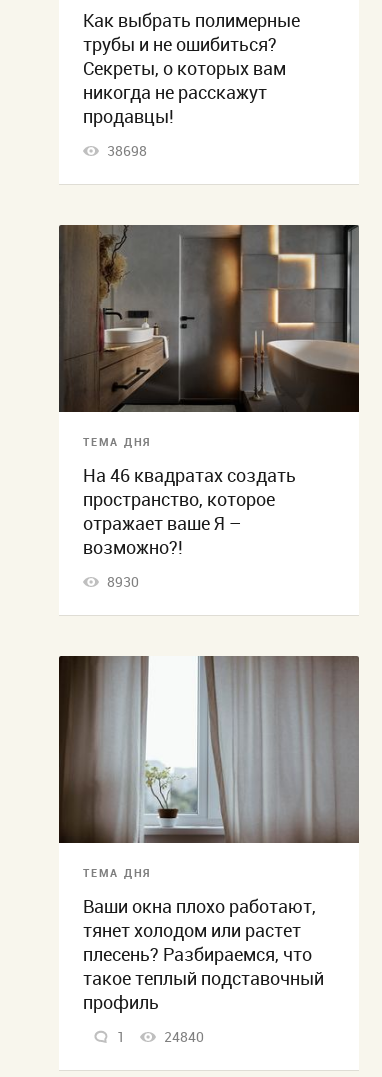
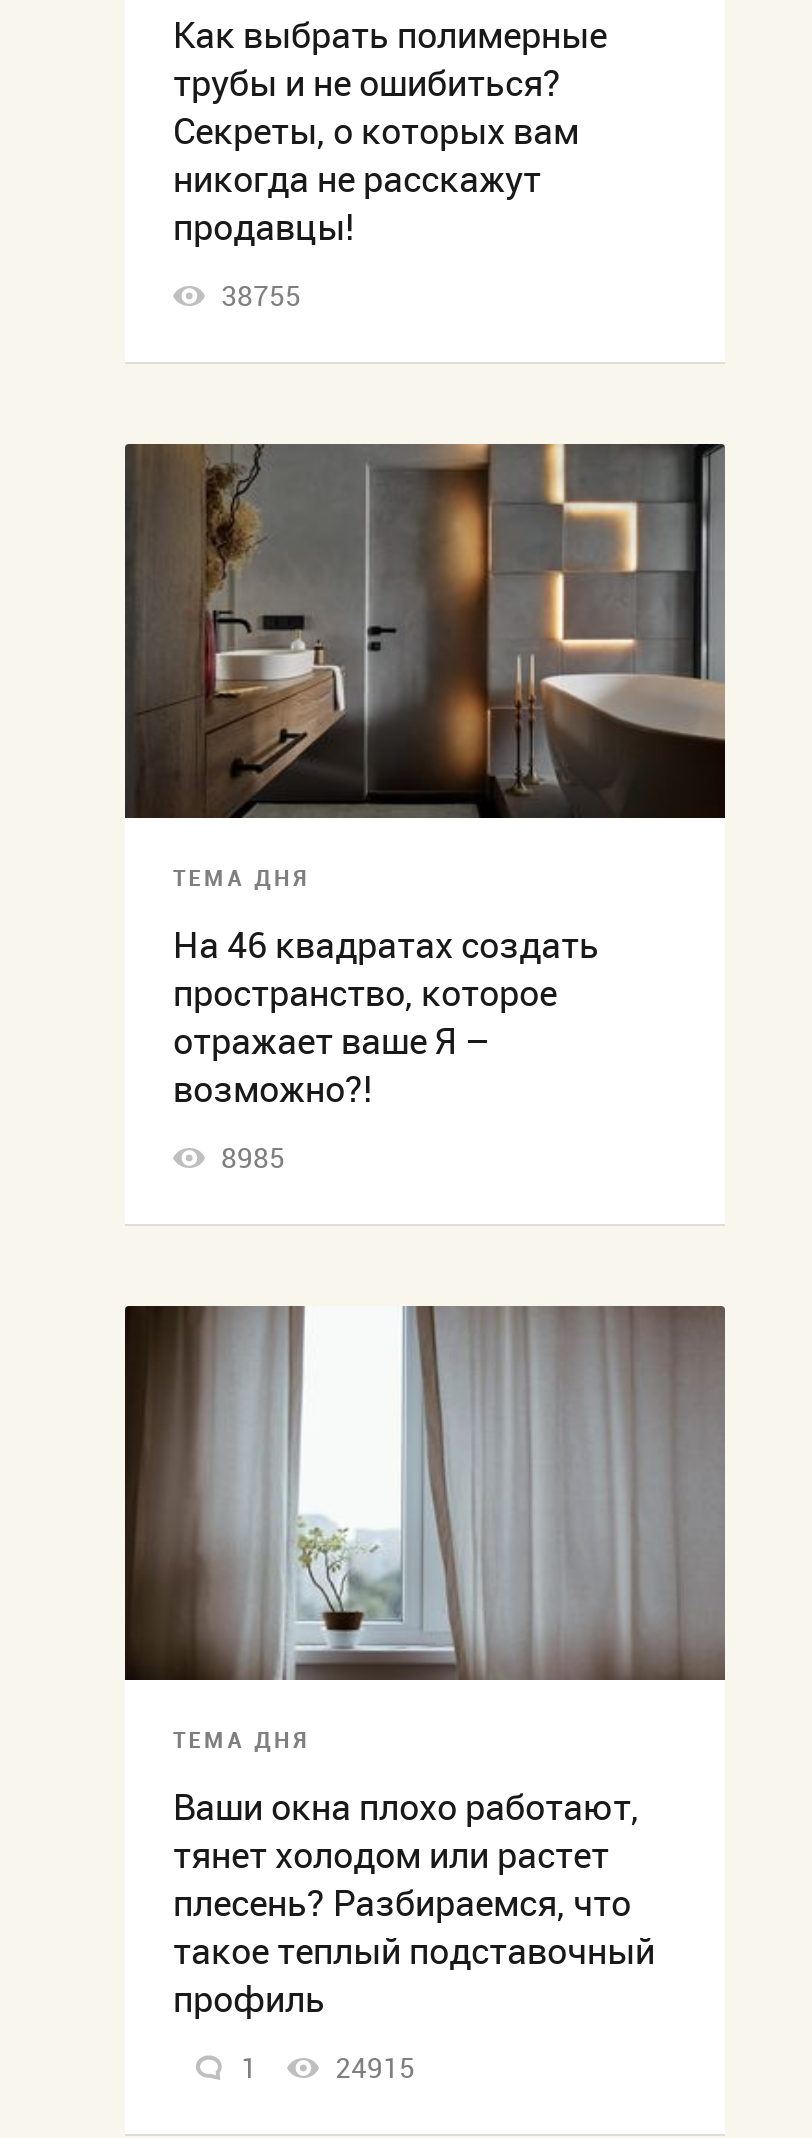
- 38698
+ 38755

- 8930
+ 8985

- 24840
+ 24915
